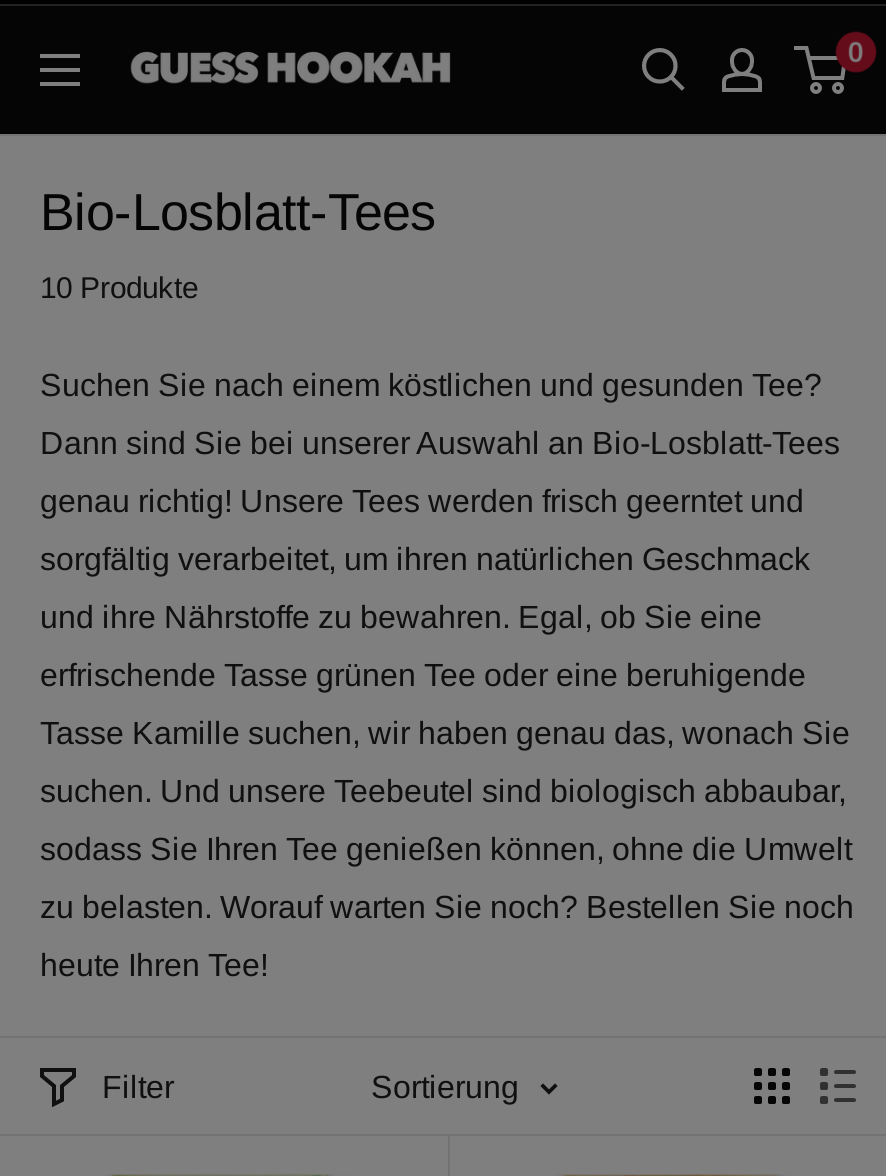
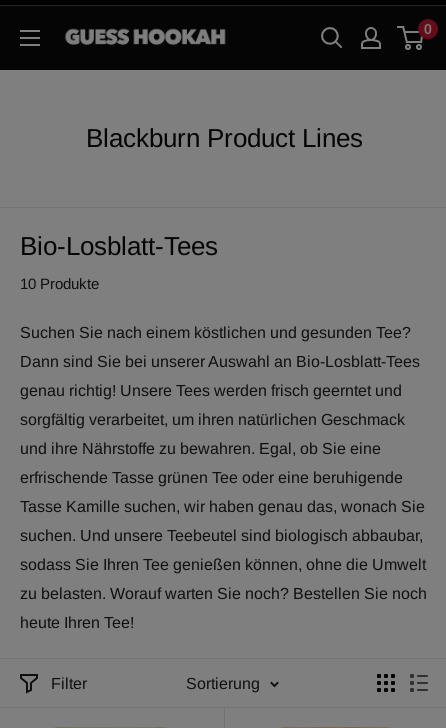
+ Blackburn Product Lines
